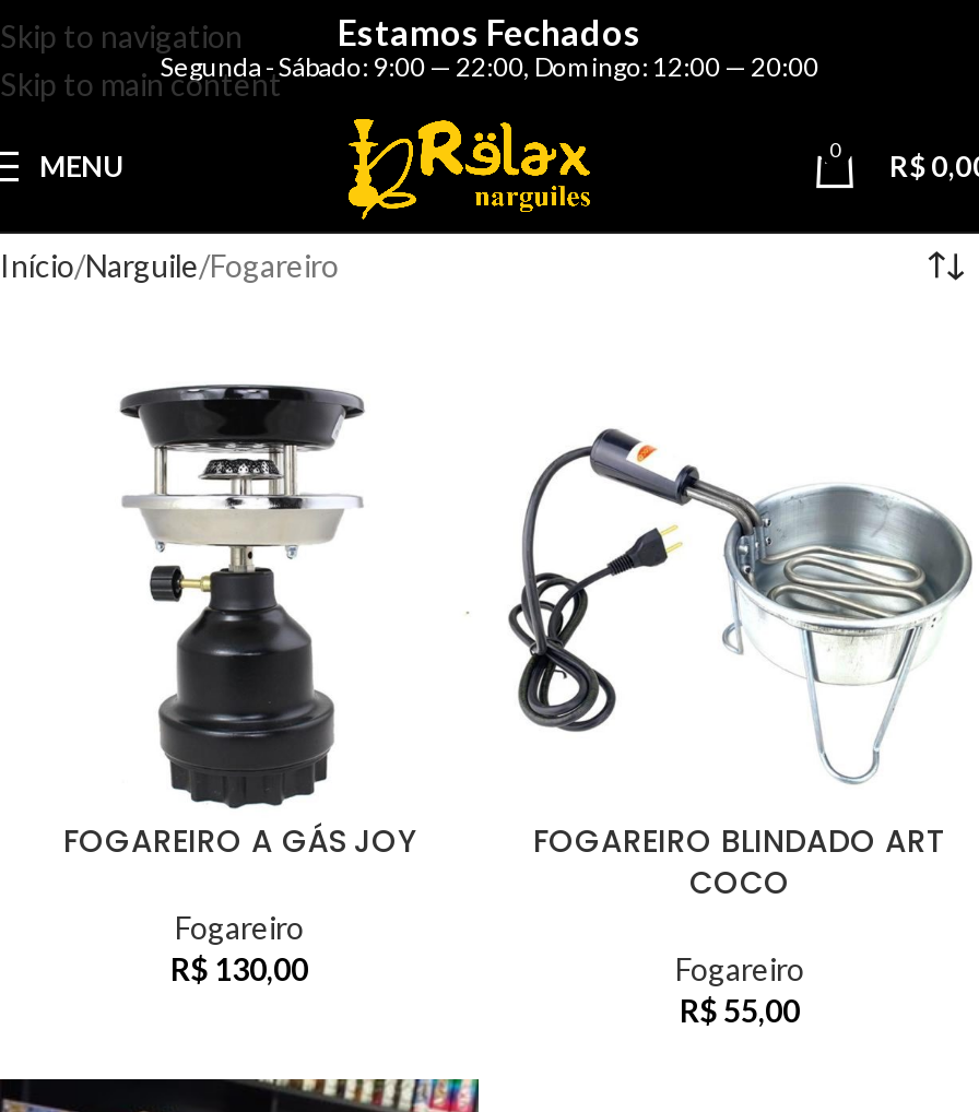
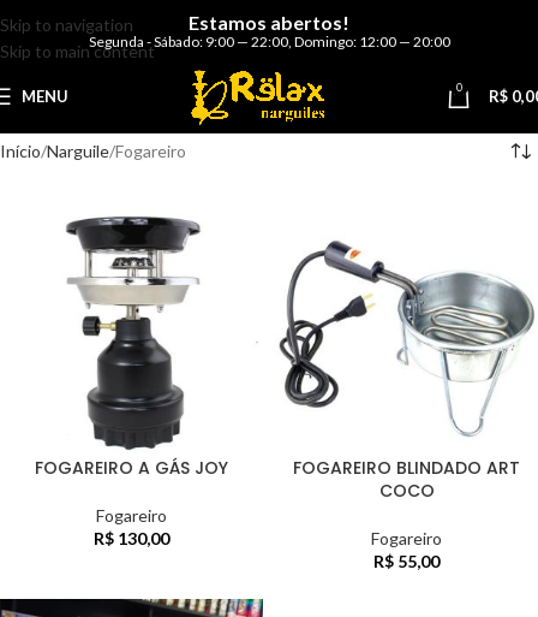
- Estamos Fechados
+ Estamos abertos!
